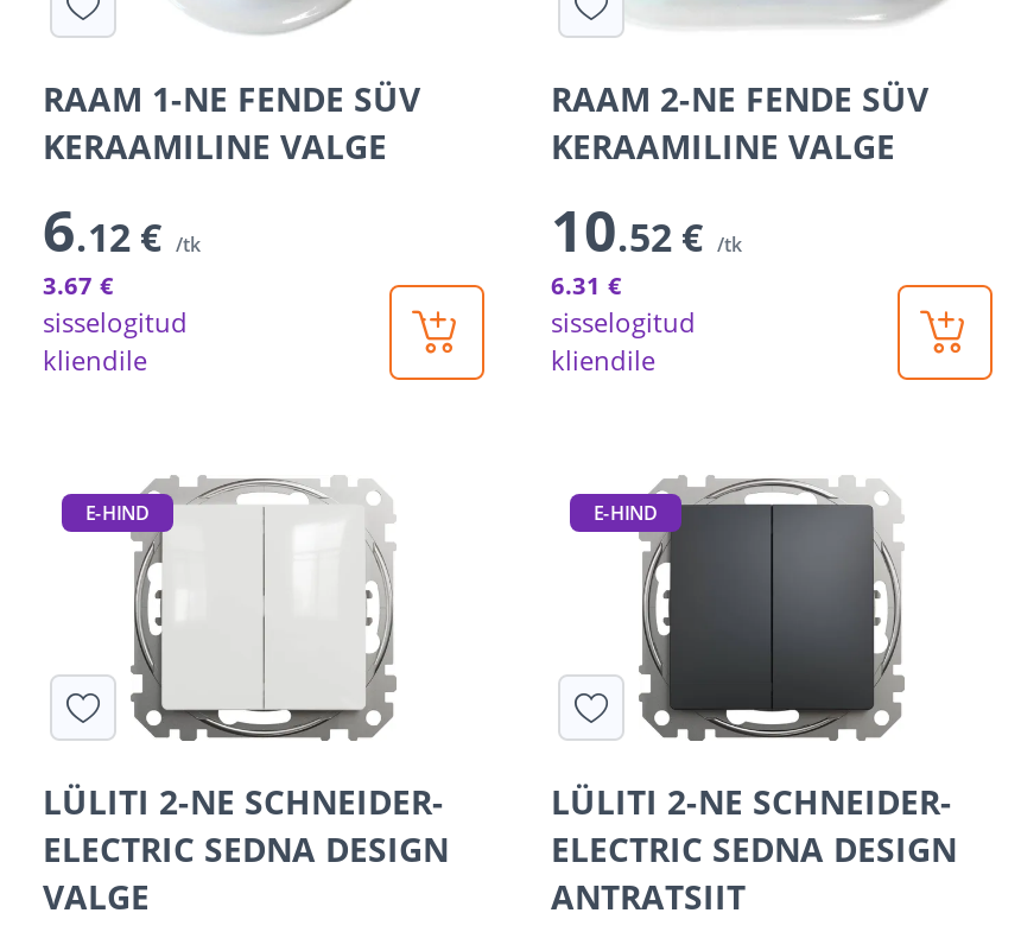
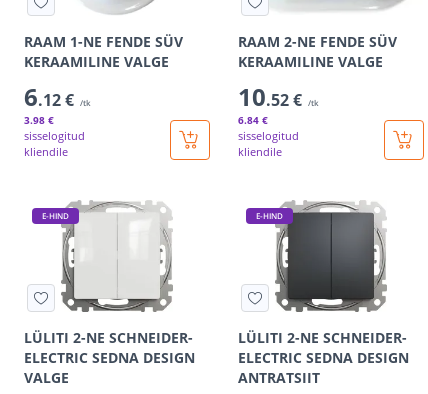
- 3.67 €
+ 3.98 €

- 6.31 €
+ 6.84 €
